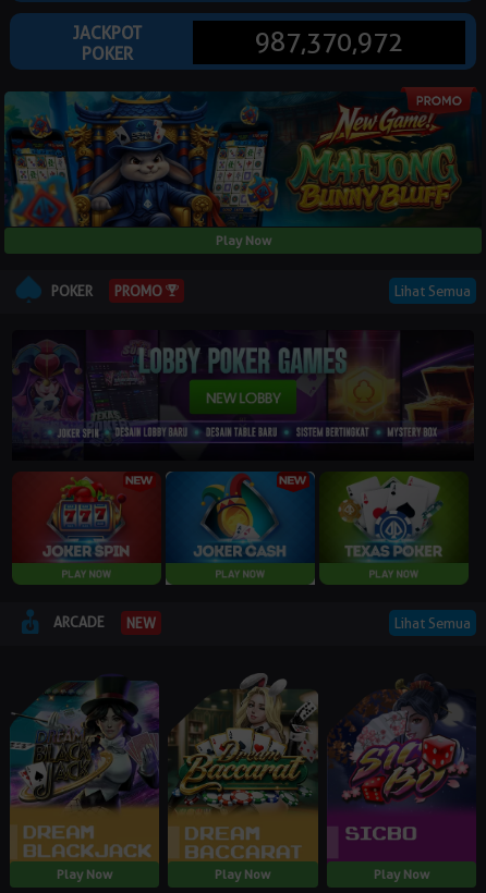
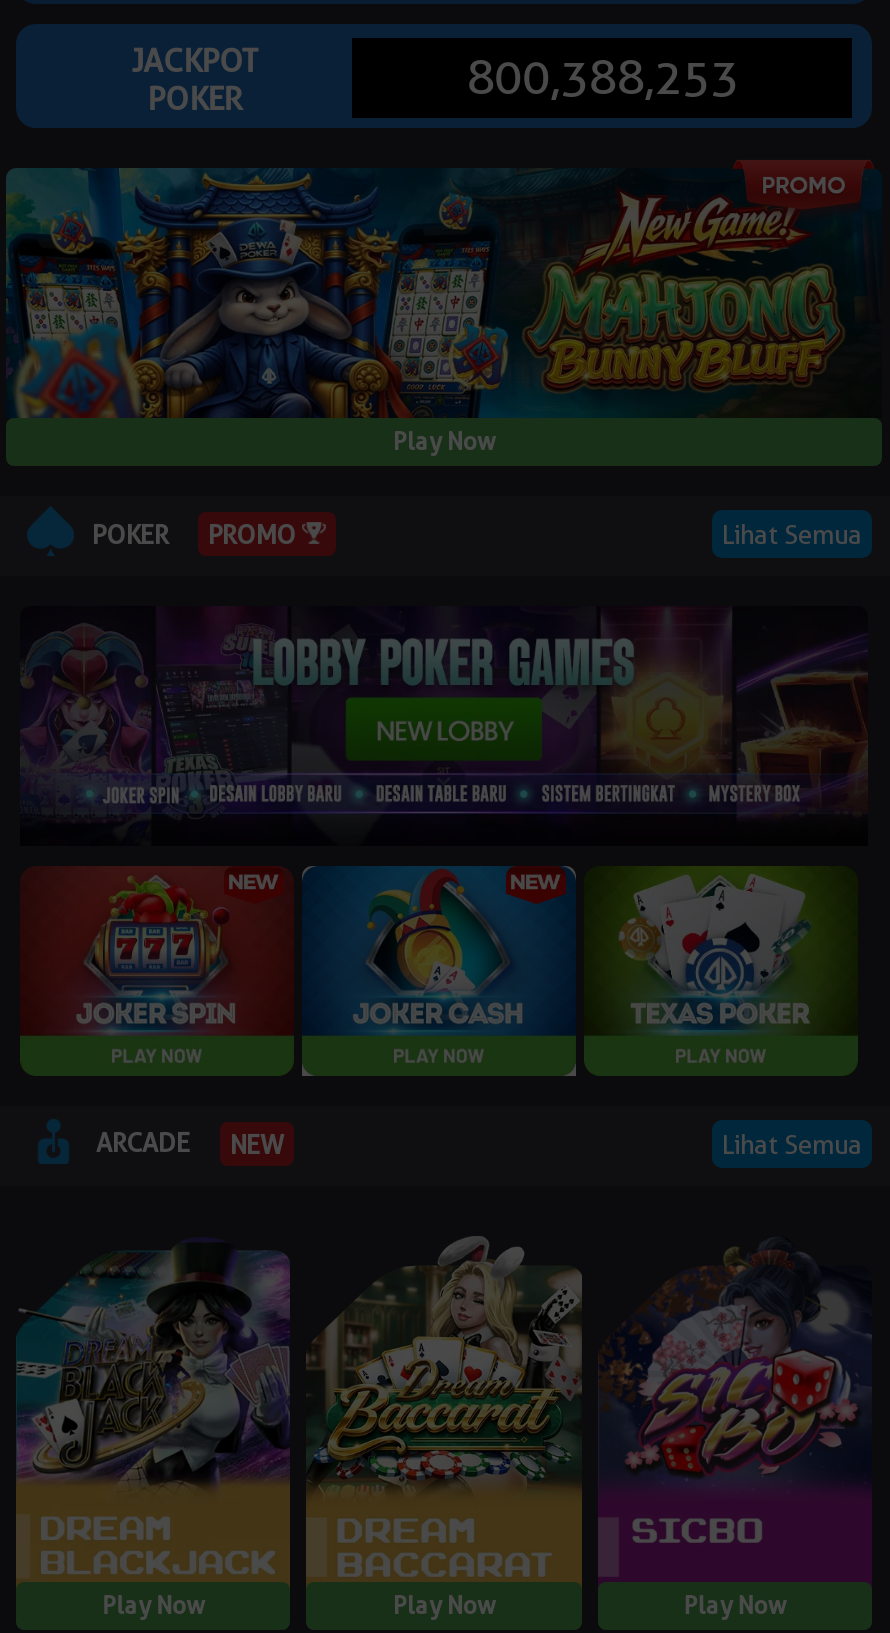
- 987,370,972
+ 800,388,253
